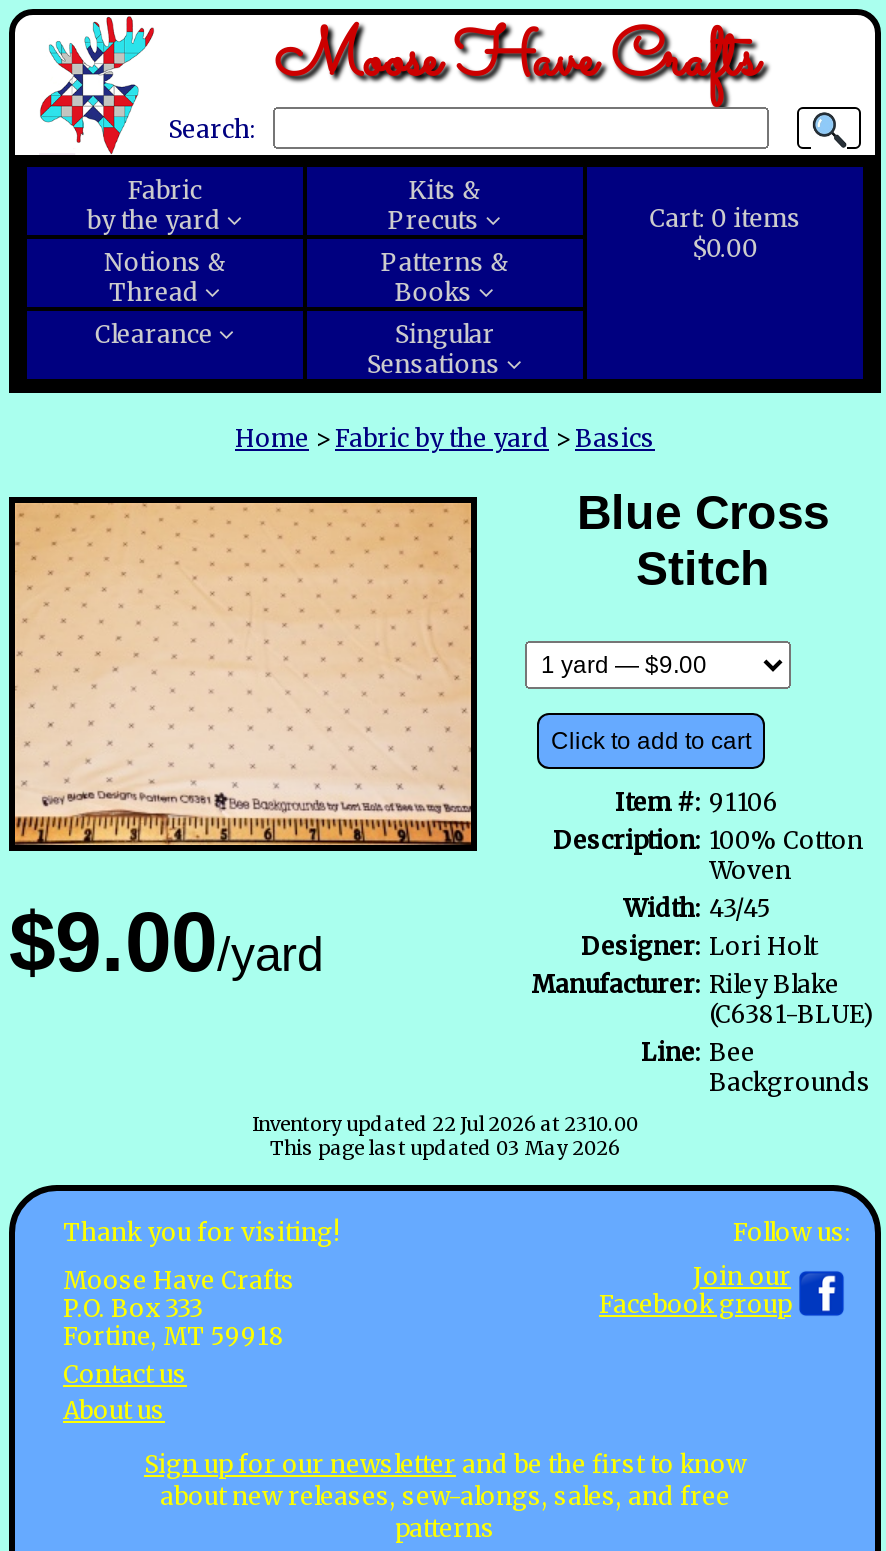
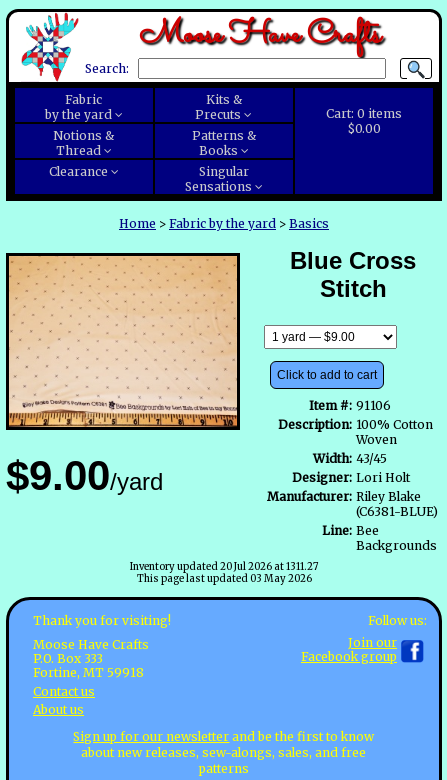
- Inventory updated 22 Jul 2026 at 2310.00
+ Inventory updated 20 Jul 2026 at 1311.27
